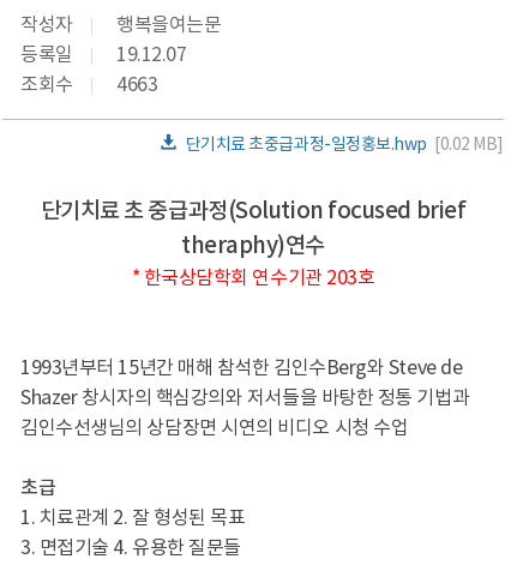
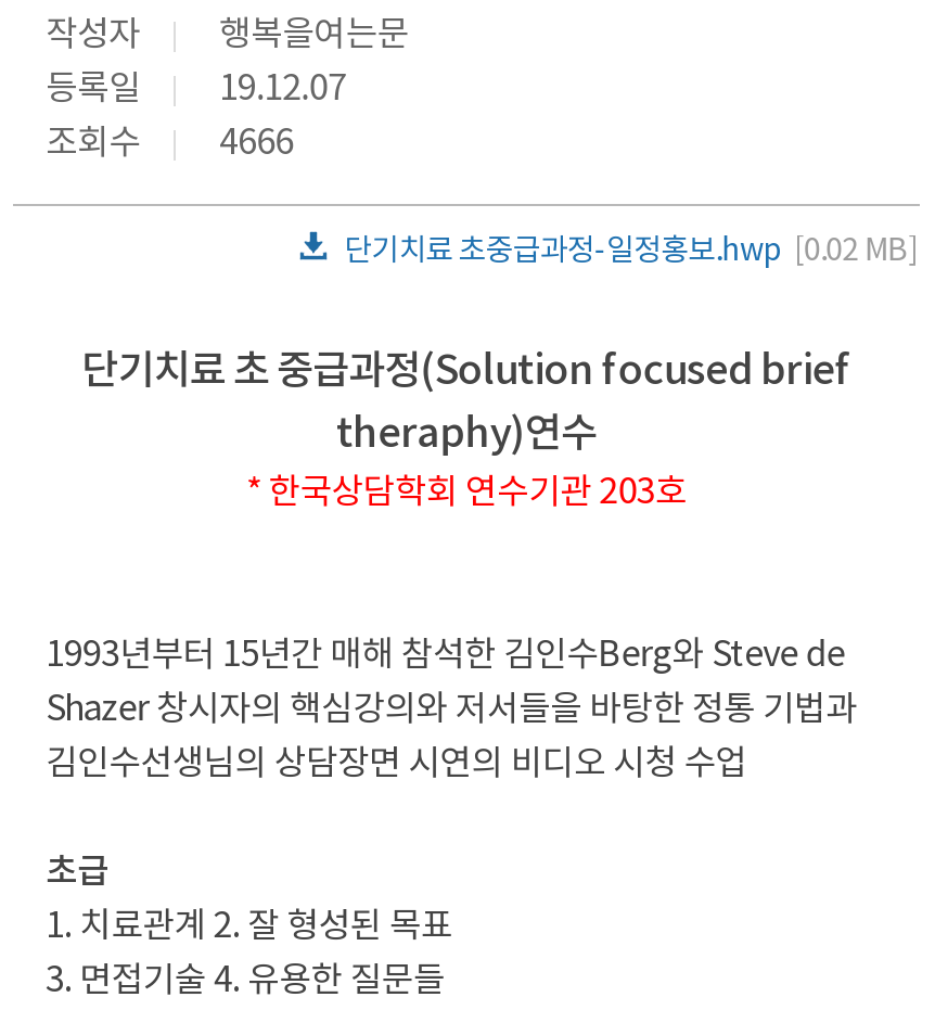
- 4663
+ 4666
